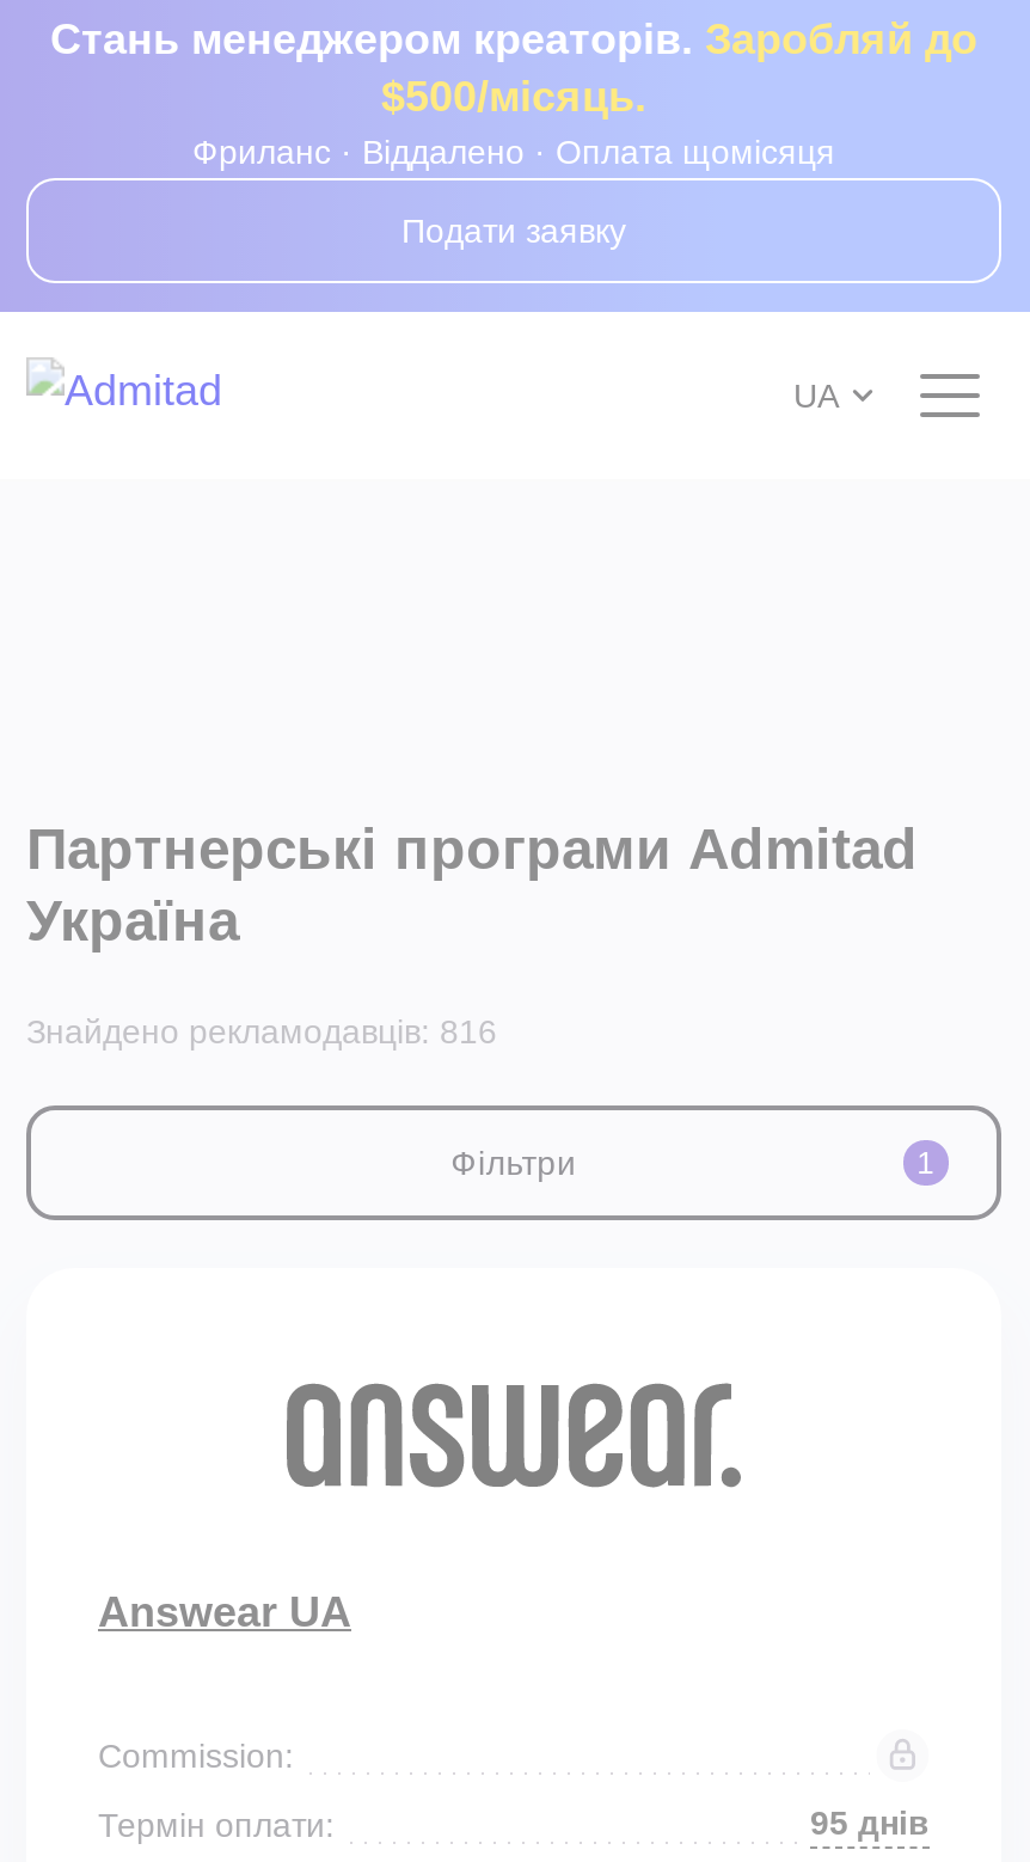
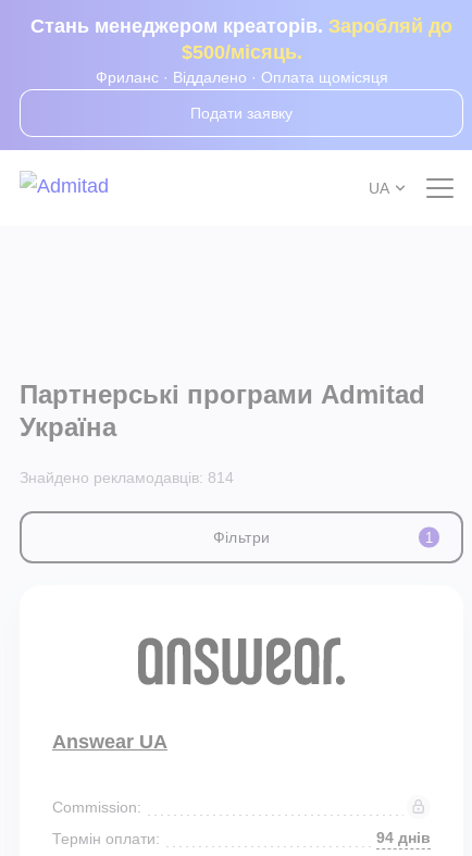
- Знайдено рекламодавців: 816
+ Знайдено рекламодавців: 814

- 95 днів
+ 94 днів
